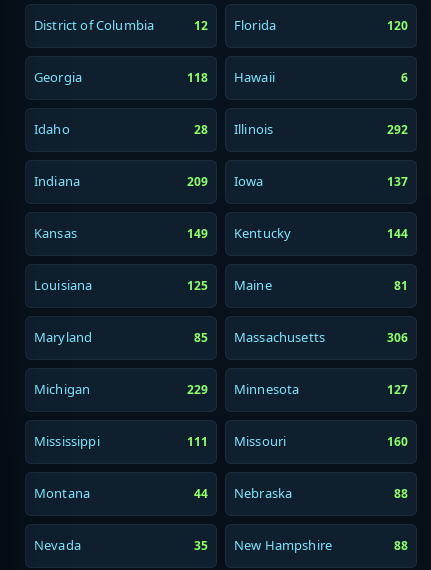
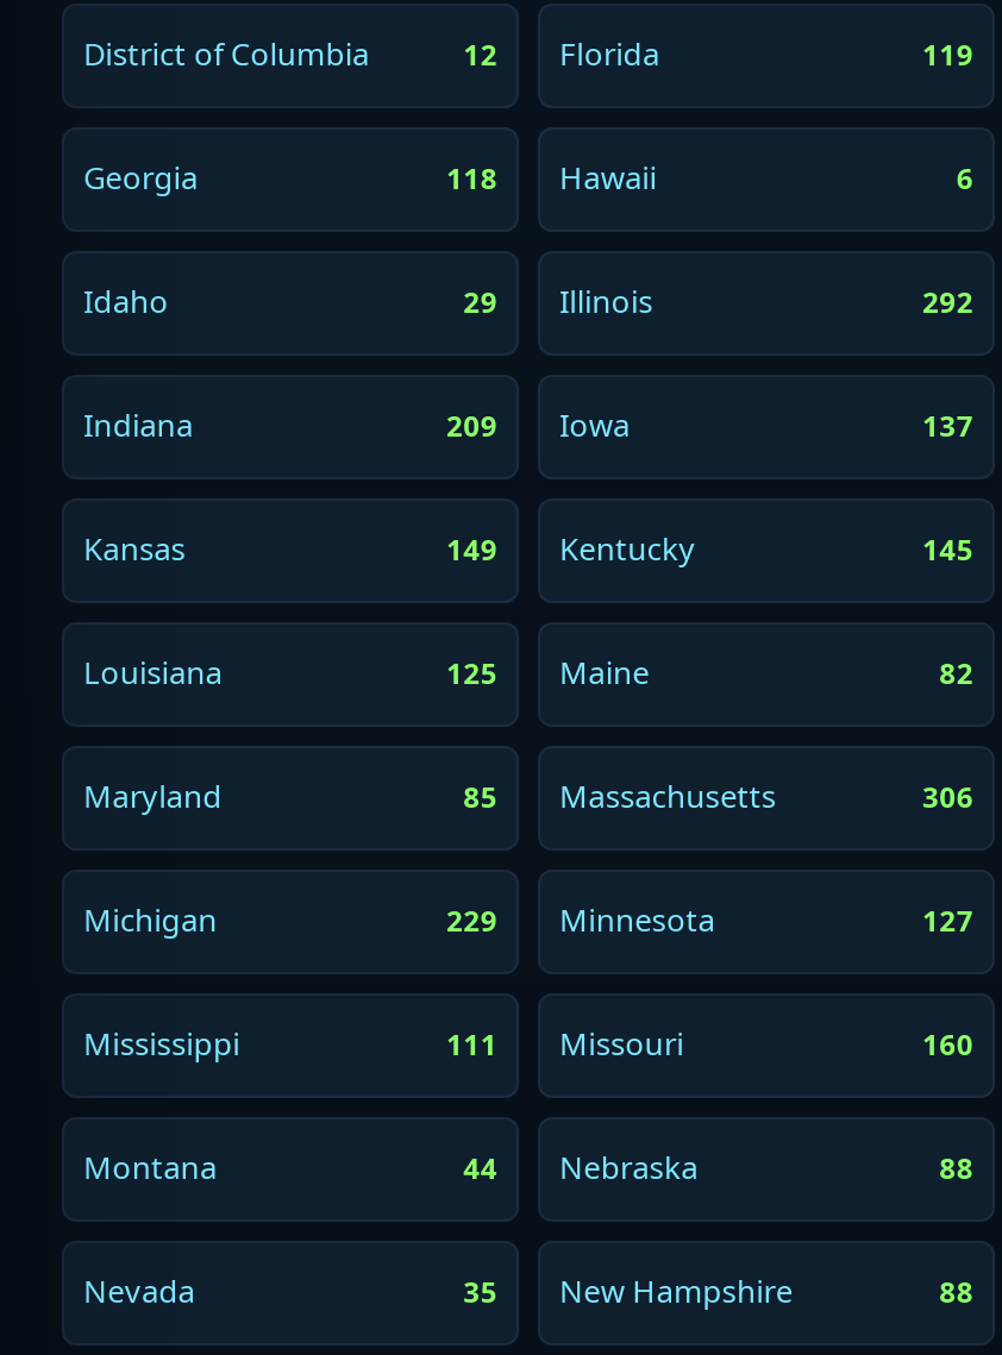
- 120
+ 119

- 28 Illinois
+ 29 Illinois

- 144
+ 145

- 81
+ 82
